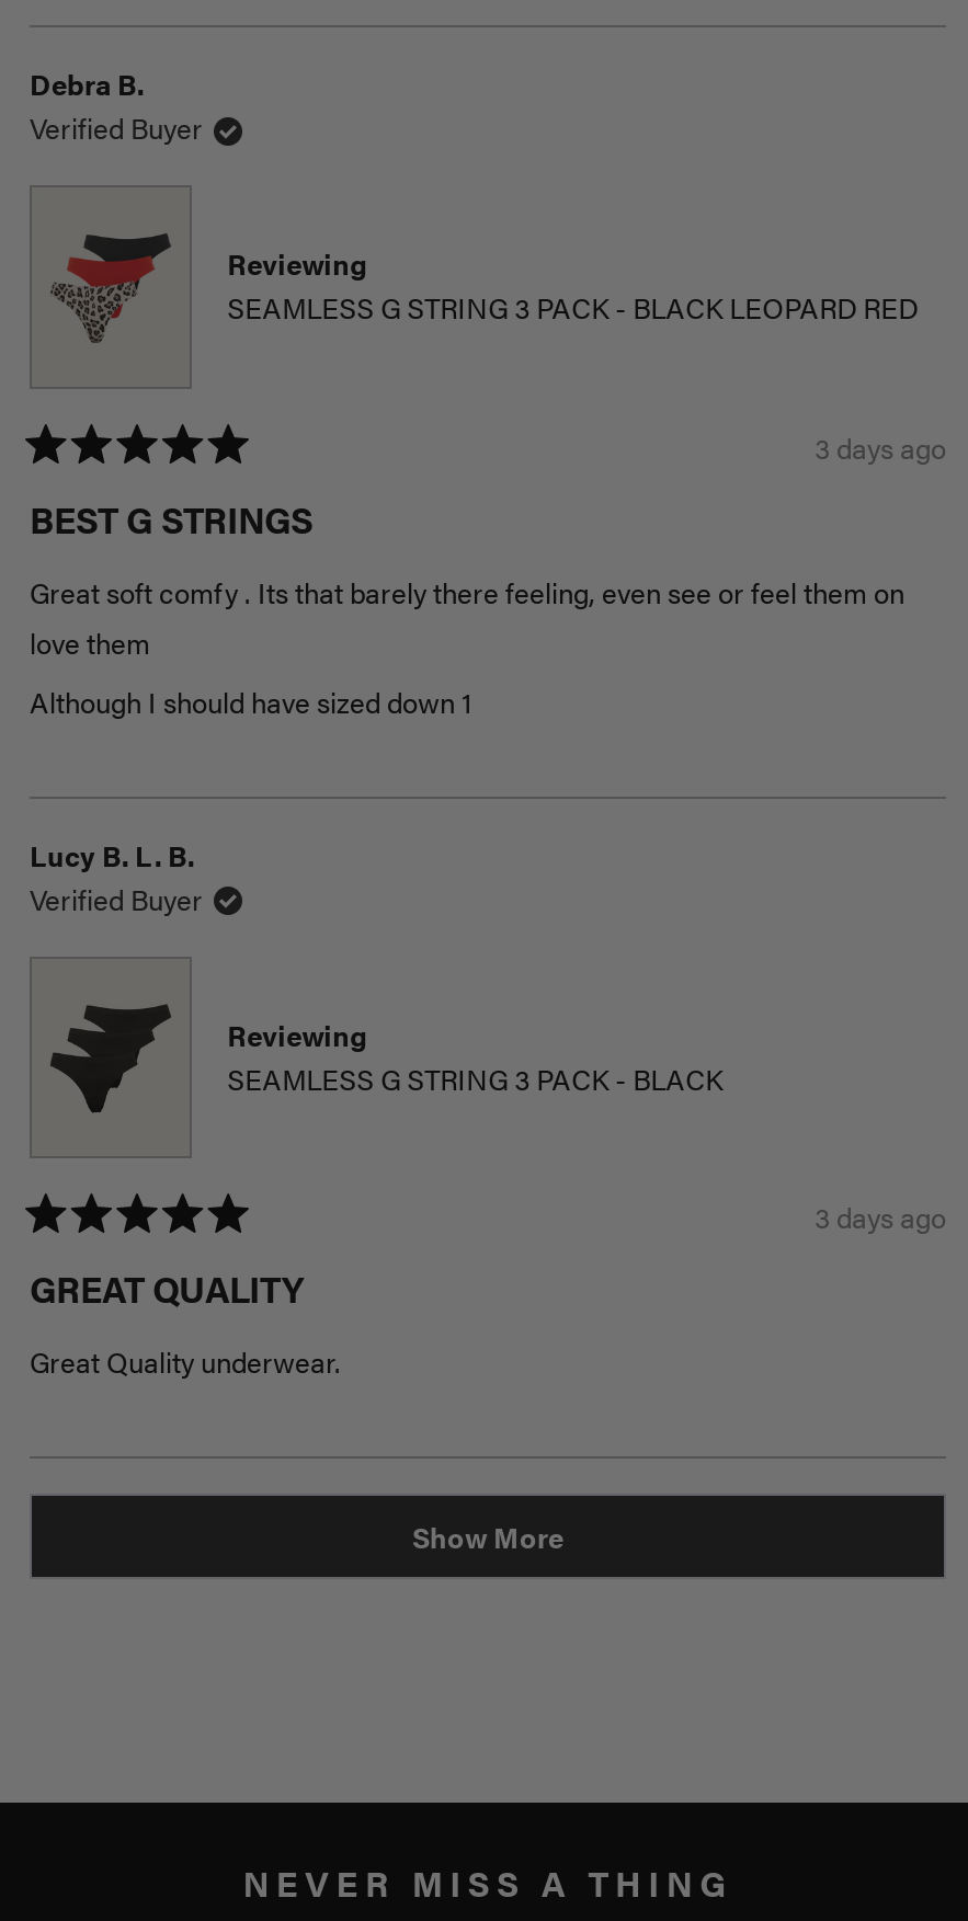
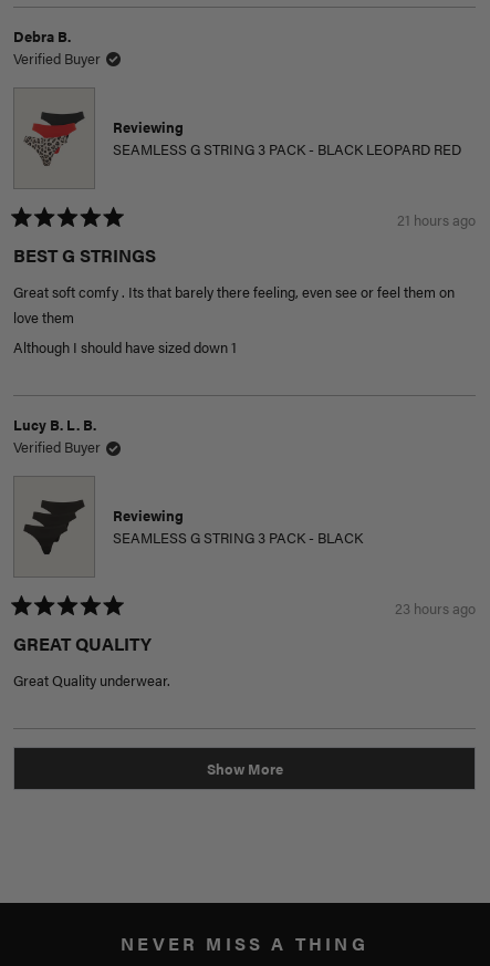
- 3 days ago
+ 21 hours ago

- 3 days ago
+ 23 hours ago
